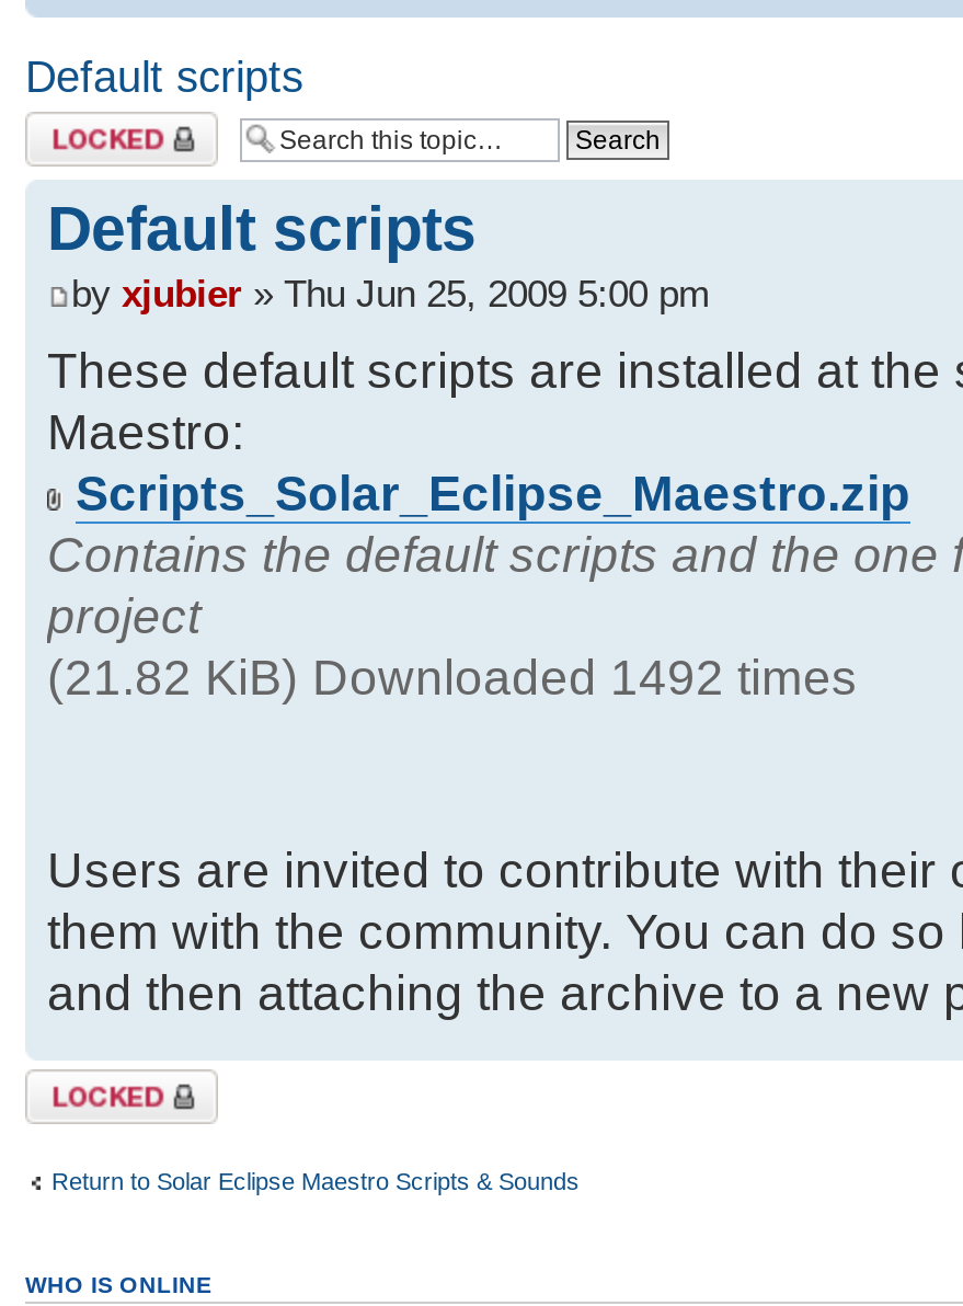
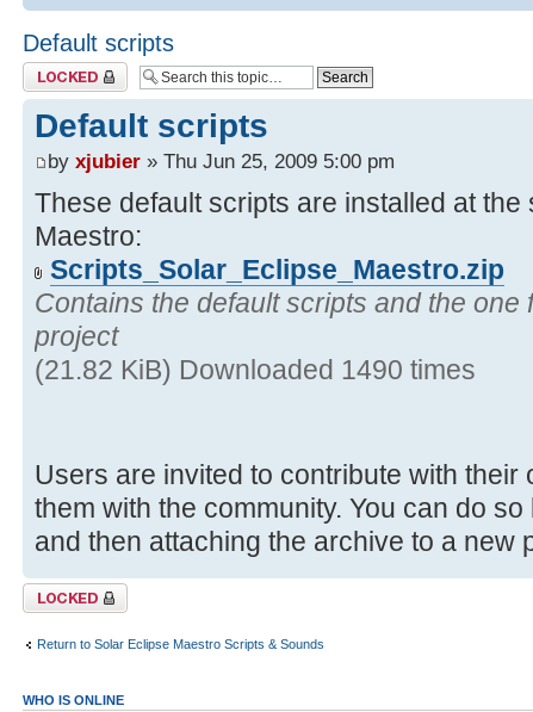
- (21.82 KiB) Downloaded 1492 times
+ (21.82 KiB) Downloaded 1490 times
